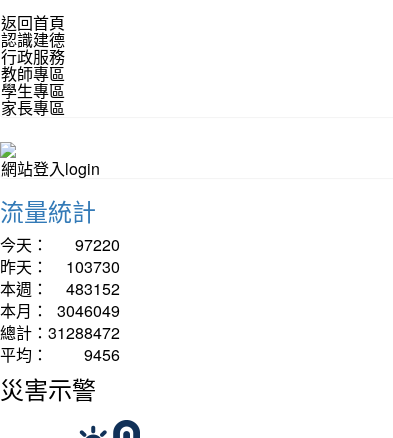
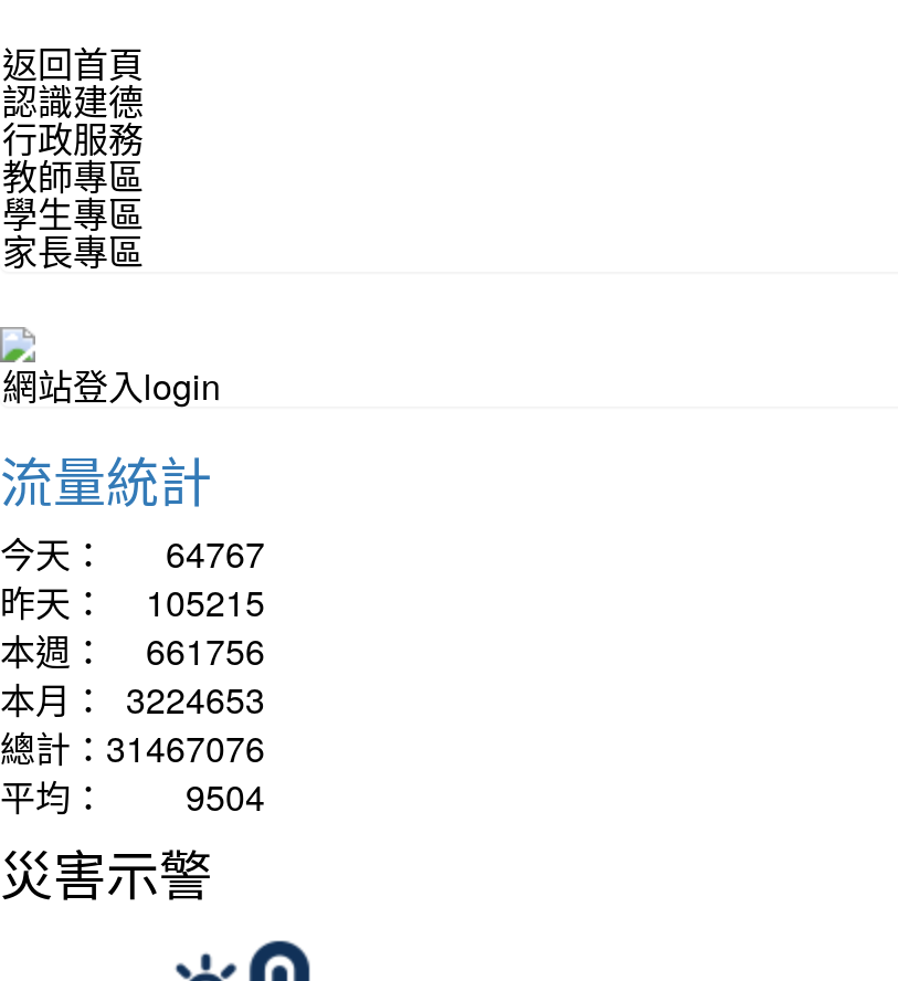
- 今天： 97220
+ 今天： 64767

- 昨天： 103730
+ 昨天： 105215

- 本週： 483152
+ 本週： 661756

- 本月： 3046049
+ 本月： 3224653

- 總計：31288472
+ 總計：31467076

- 平均： 9456
+ 平均： 9504
